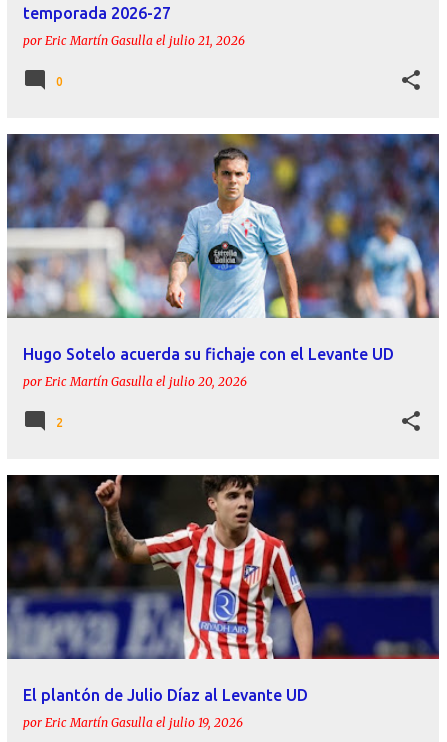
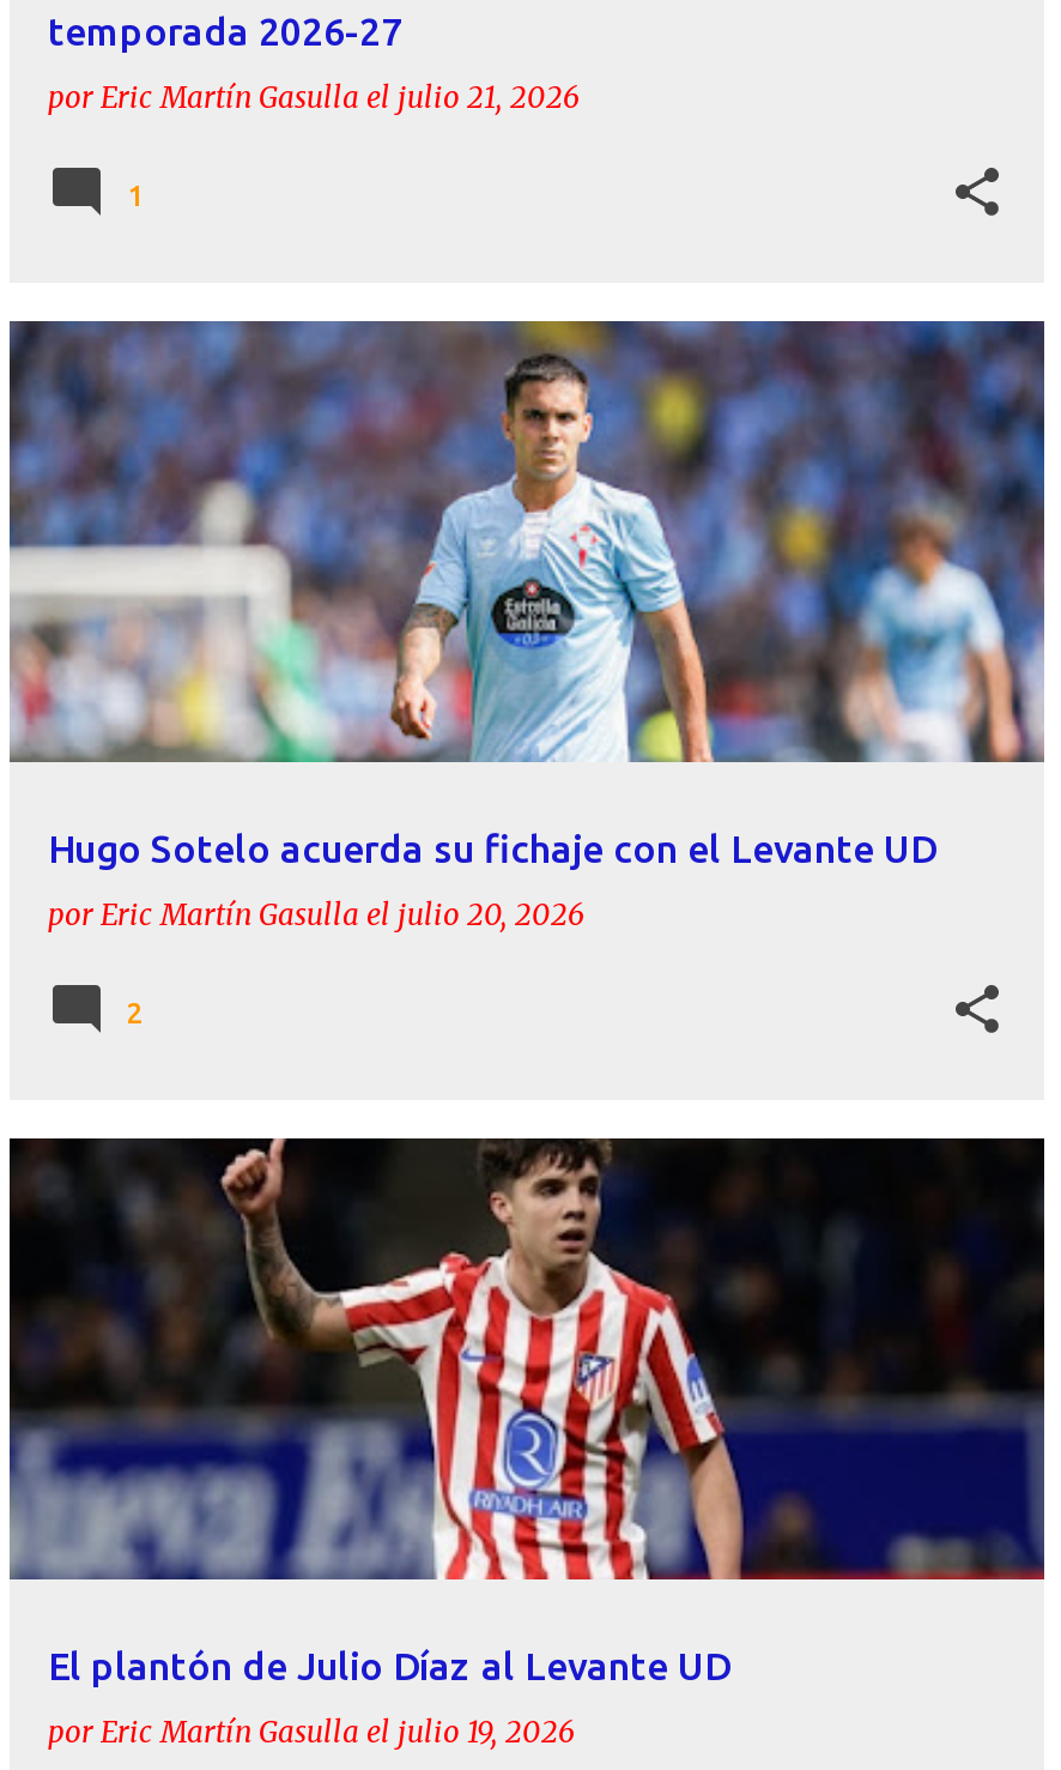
- 0
+ 1
